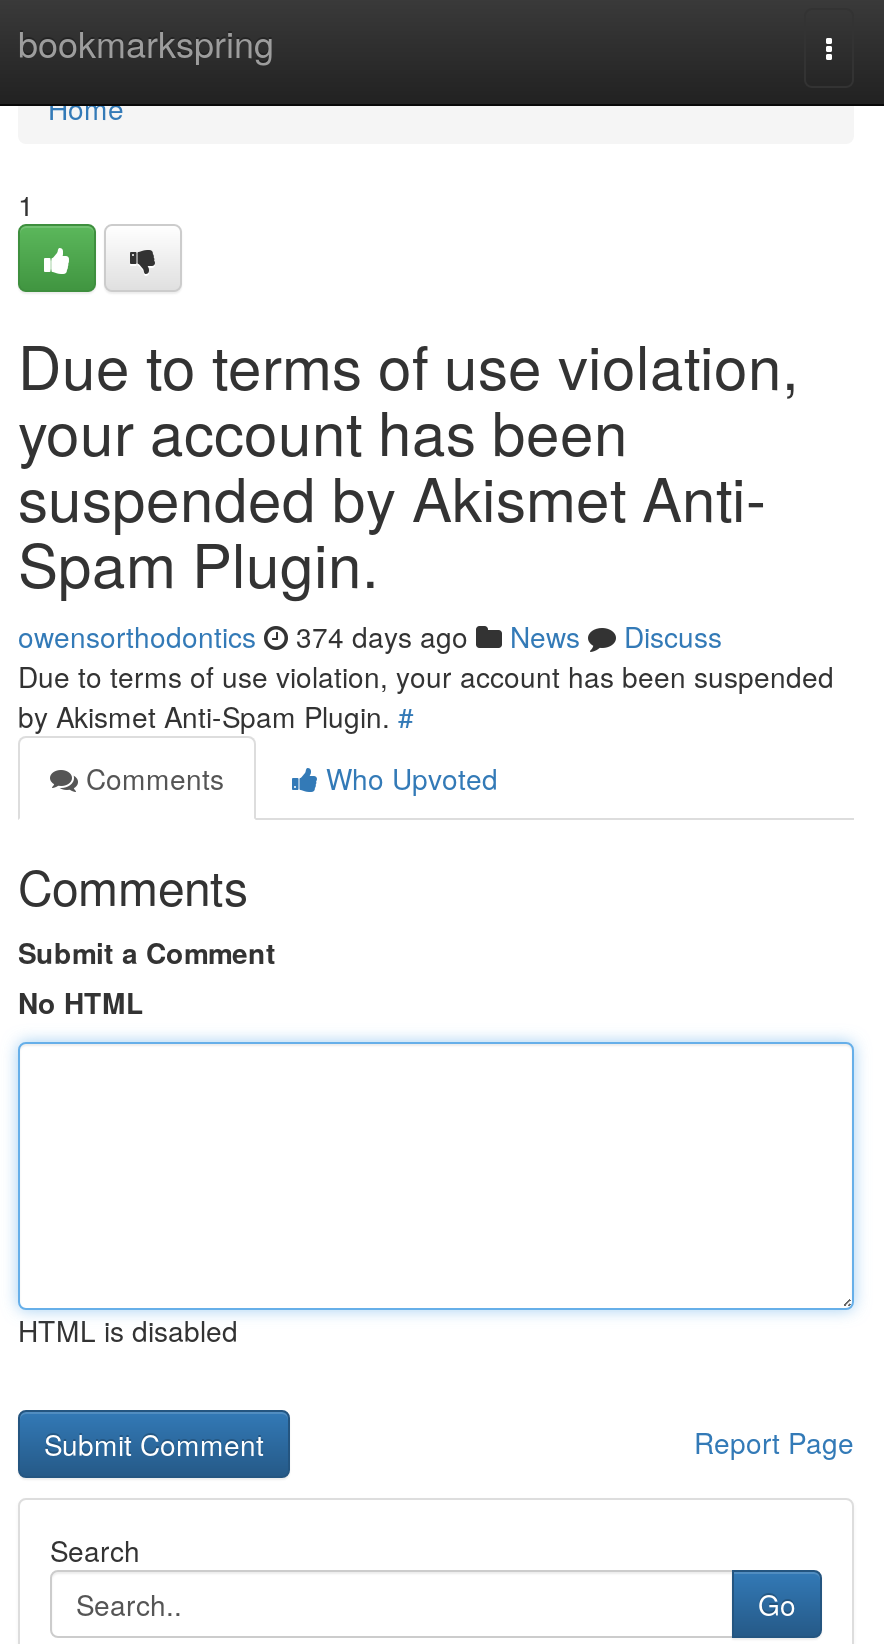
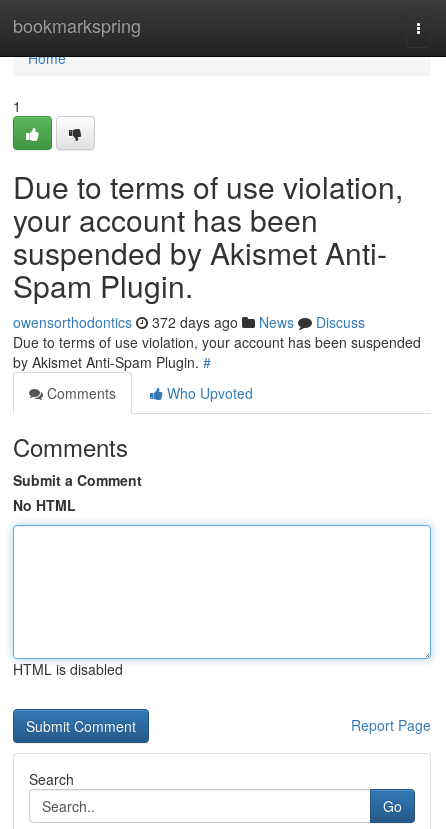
- owensorthodontics 374 days ago News Discuss
+ owensorthodontics 372 days ago News Discuss
